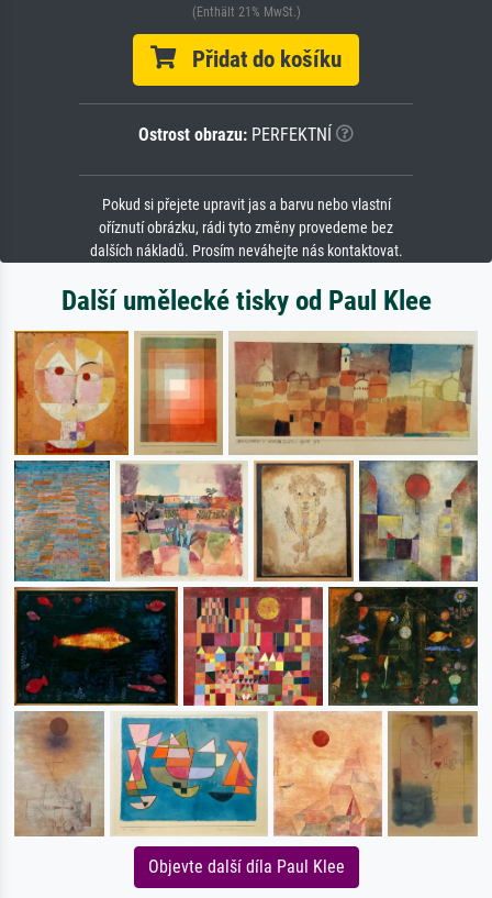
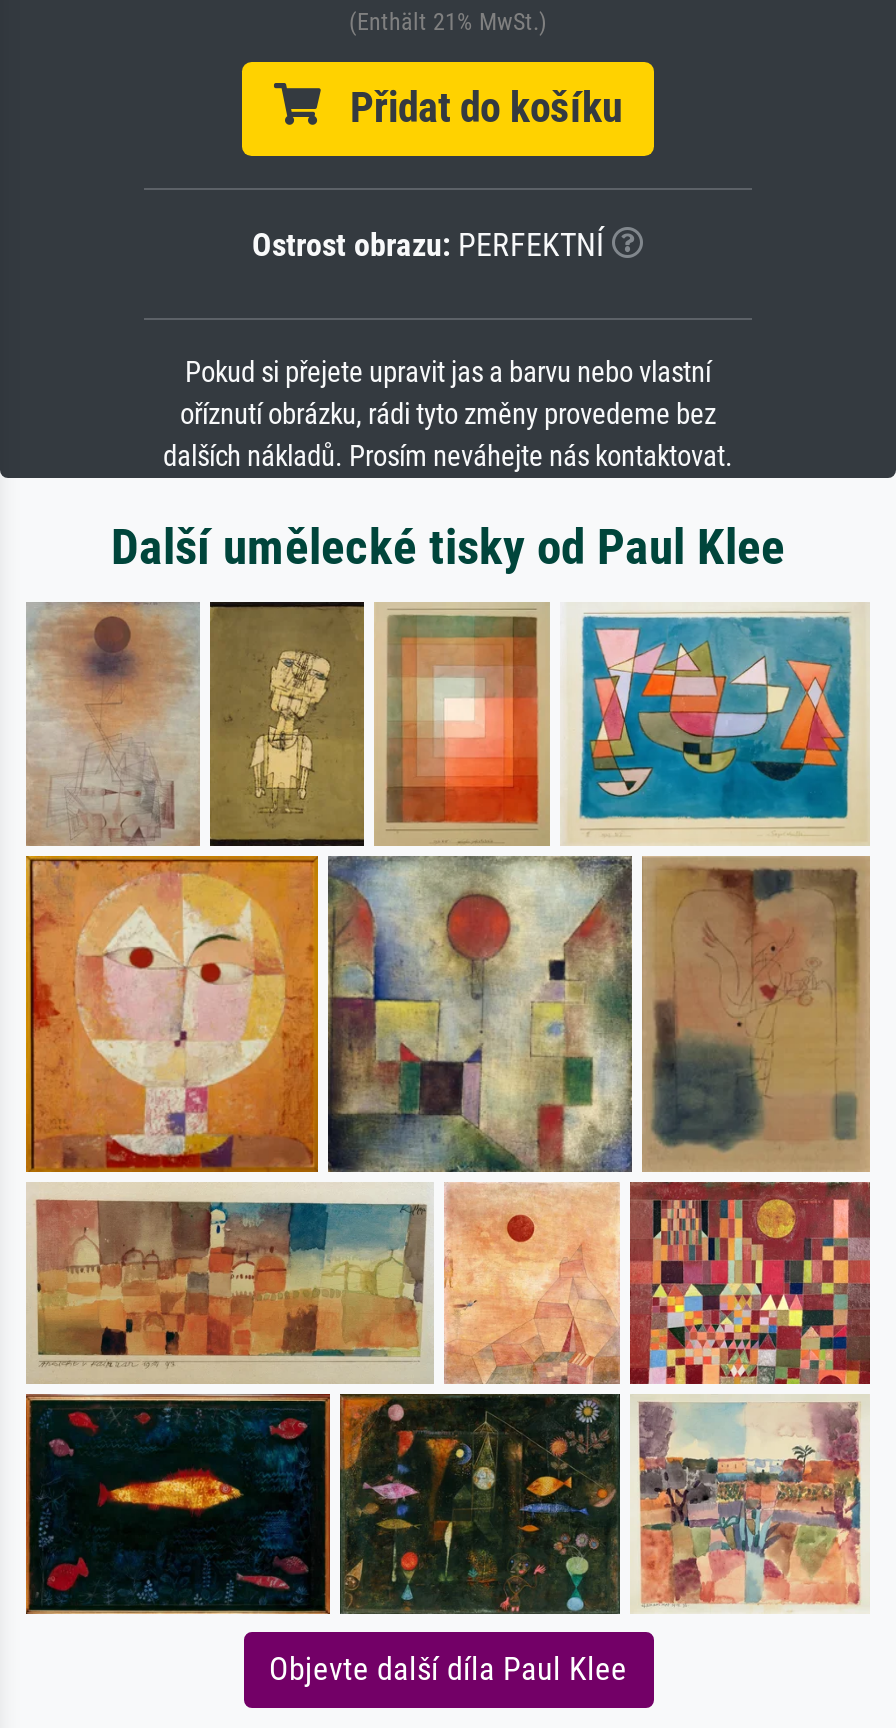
- [image]
+ [image]
